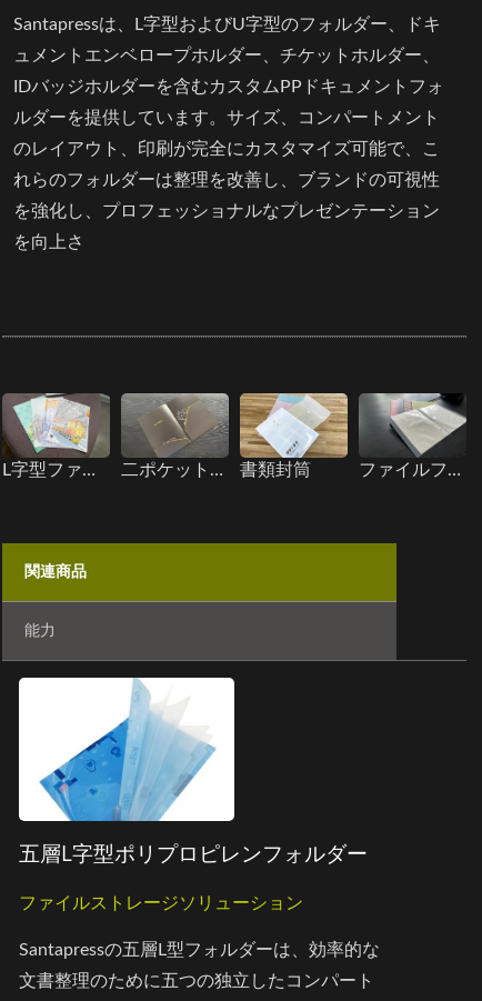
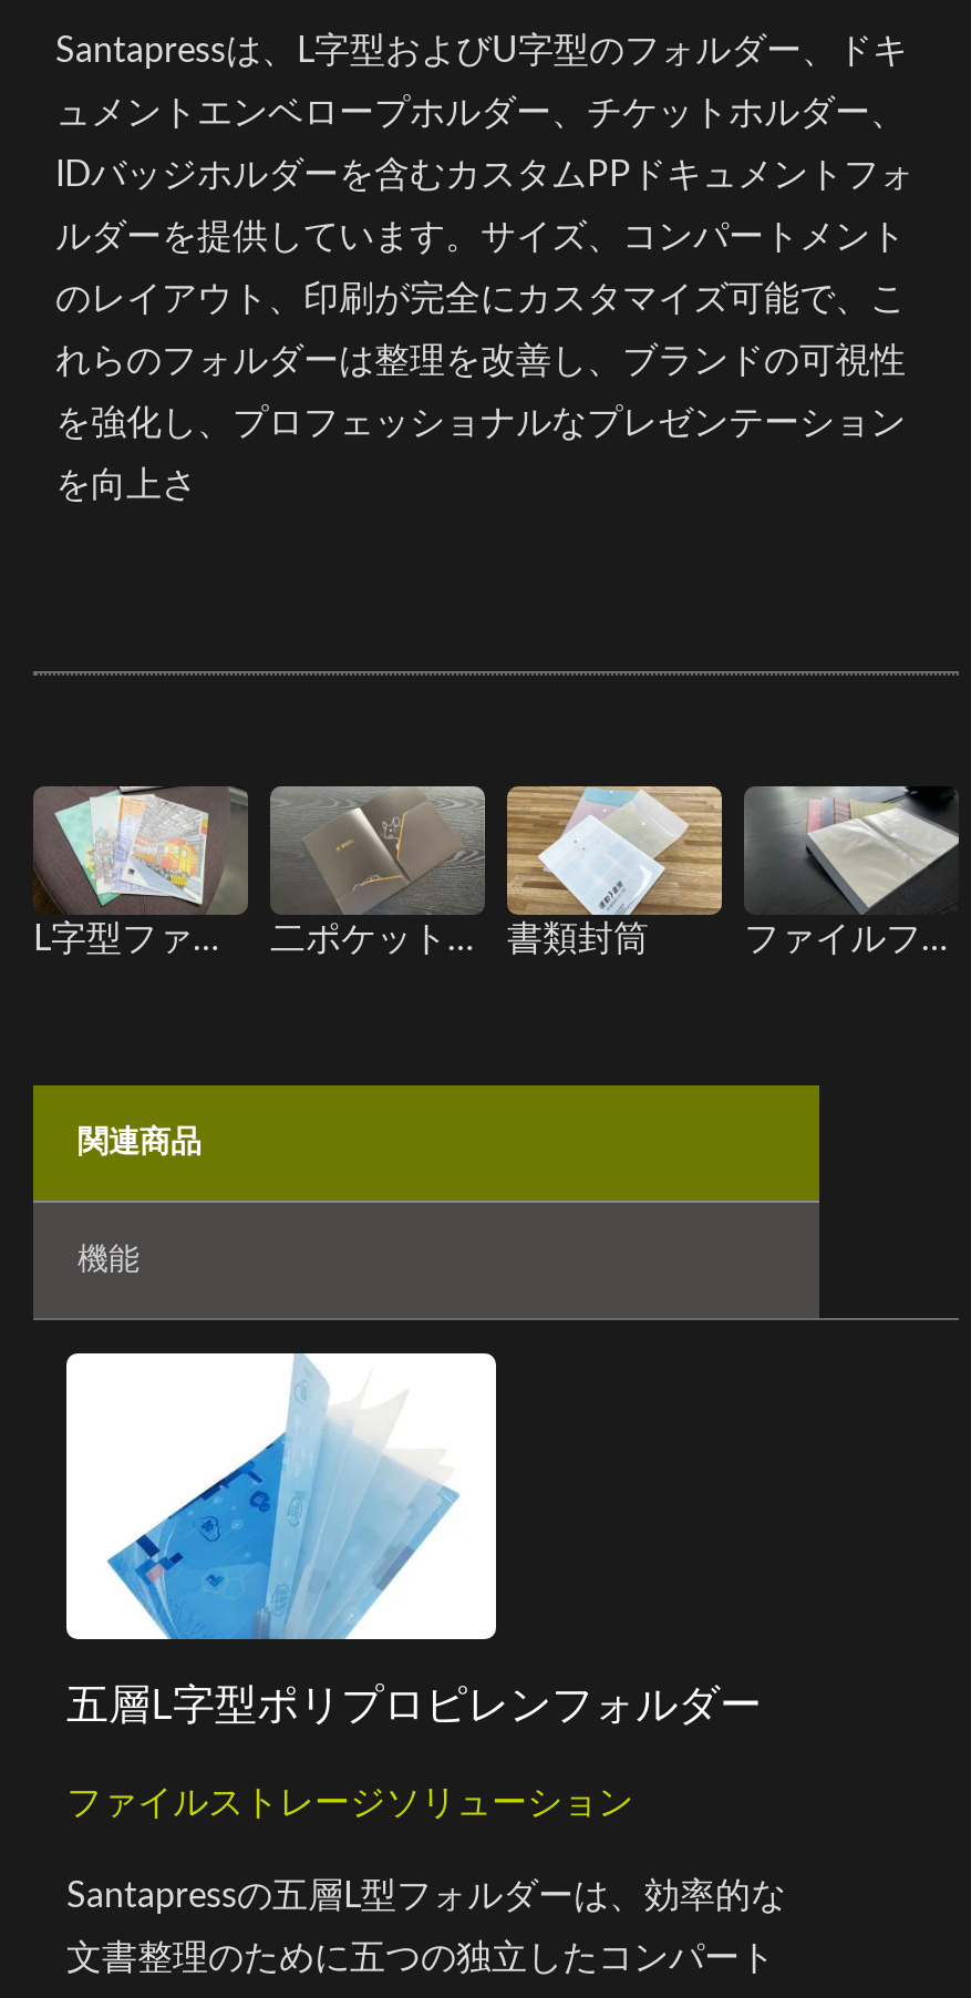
- 能力
+ 機能
